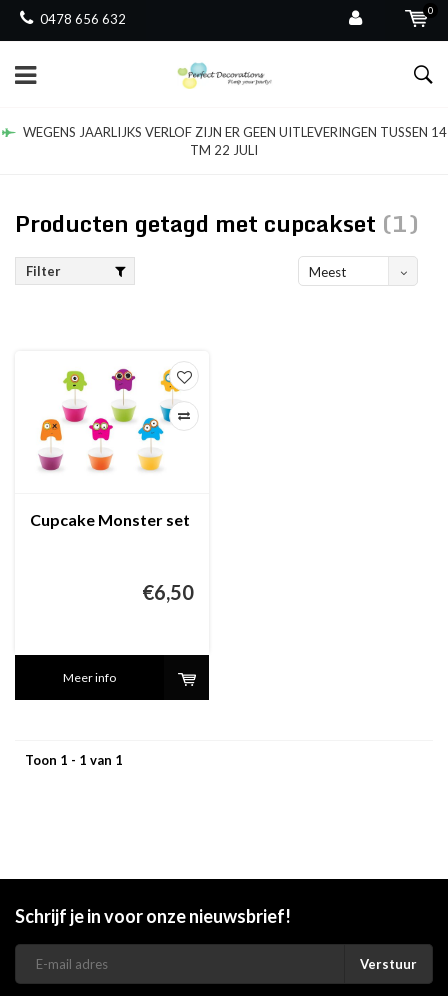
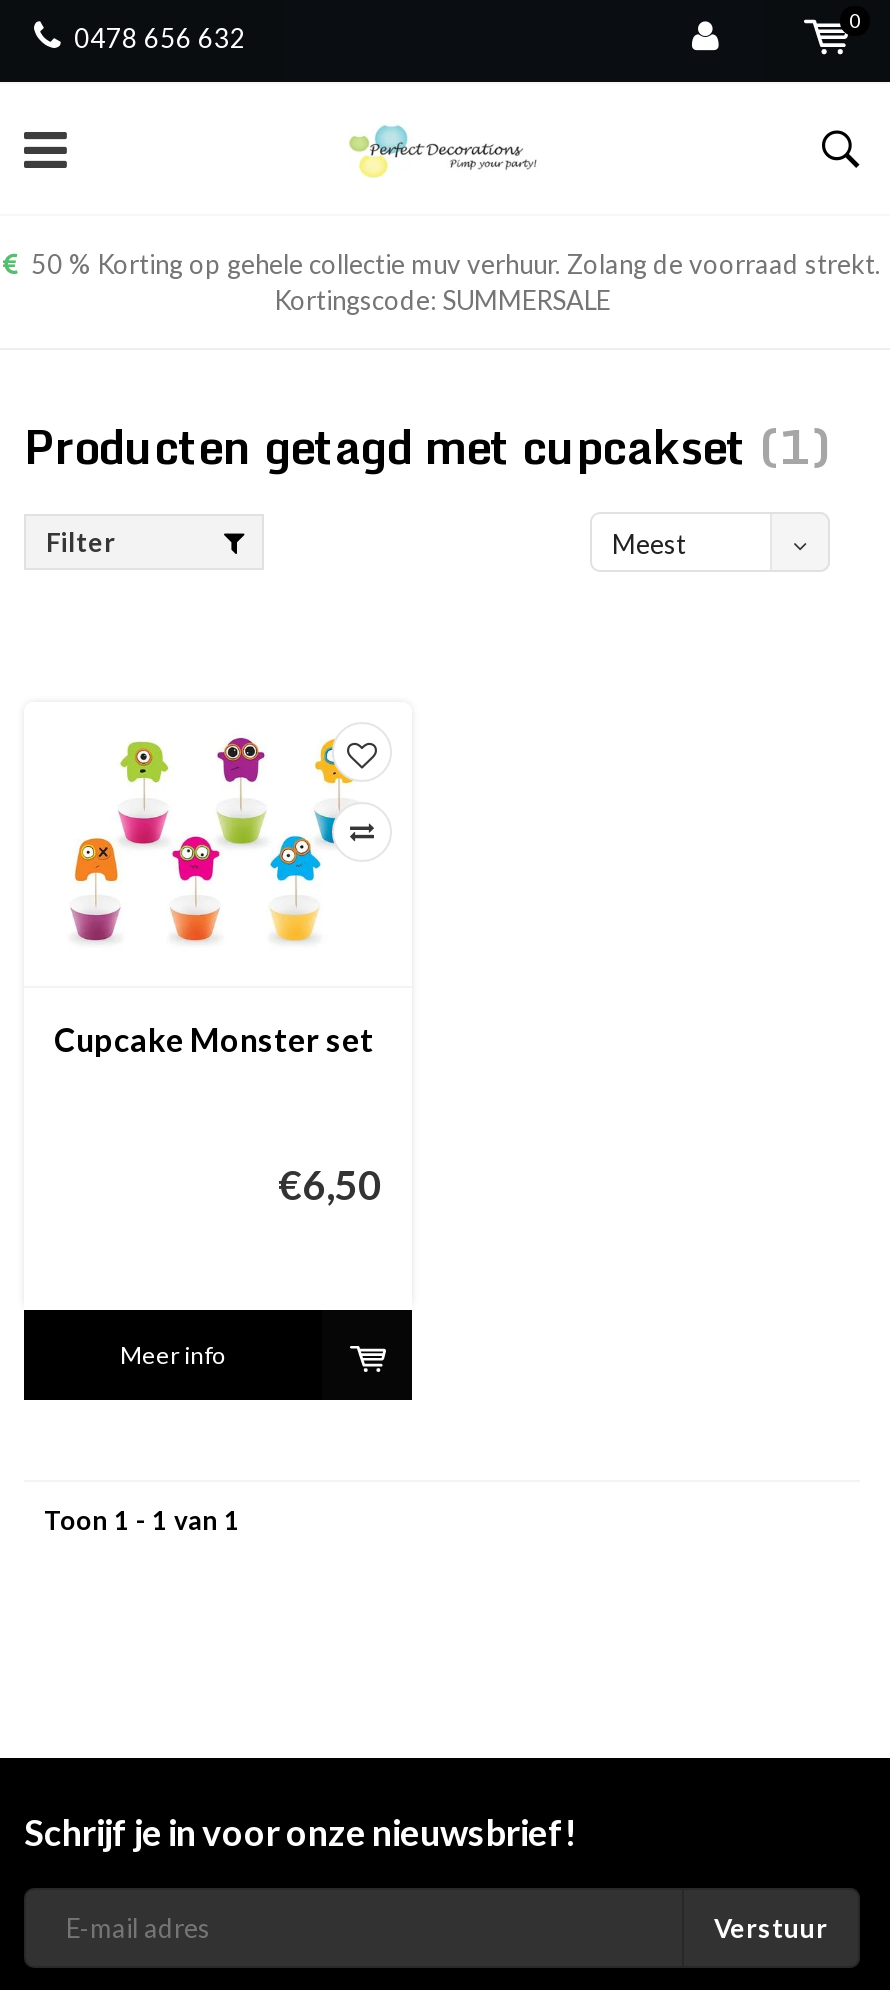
- WEGENS JAARLIJKS VERLOF ZIJN ER GEEN UITLEVERINGEN TUSSEN 14
- TM 22 JULI
+ 50 % Korting op gehele collectie muv verhuur. Zolang de voorraad strekt.
+ Kortingscode: SUMMERSALE
